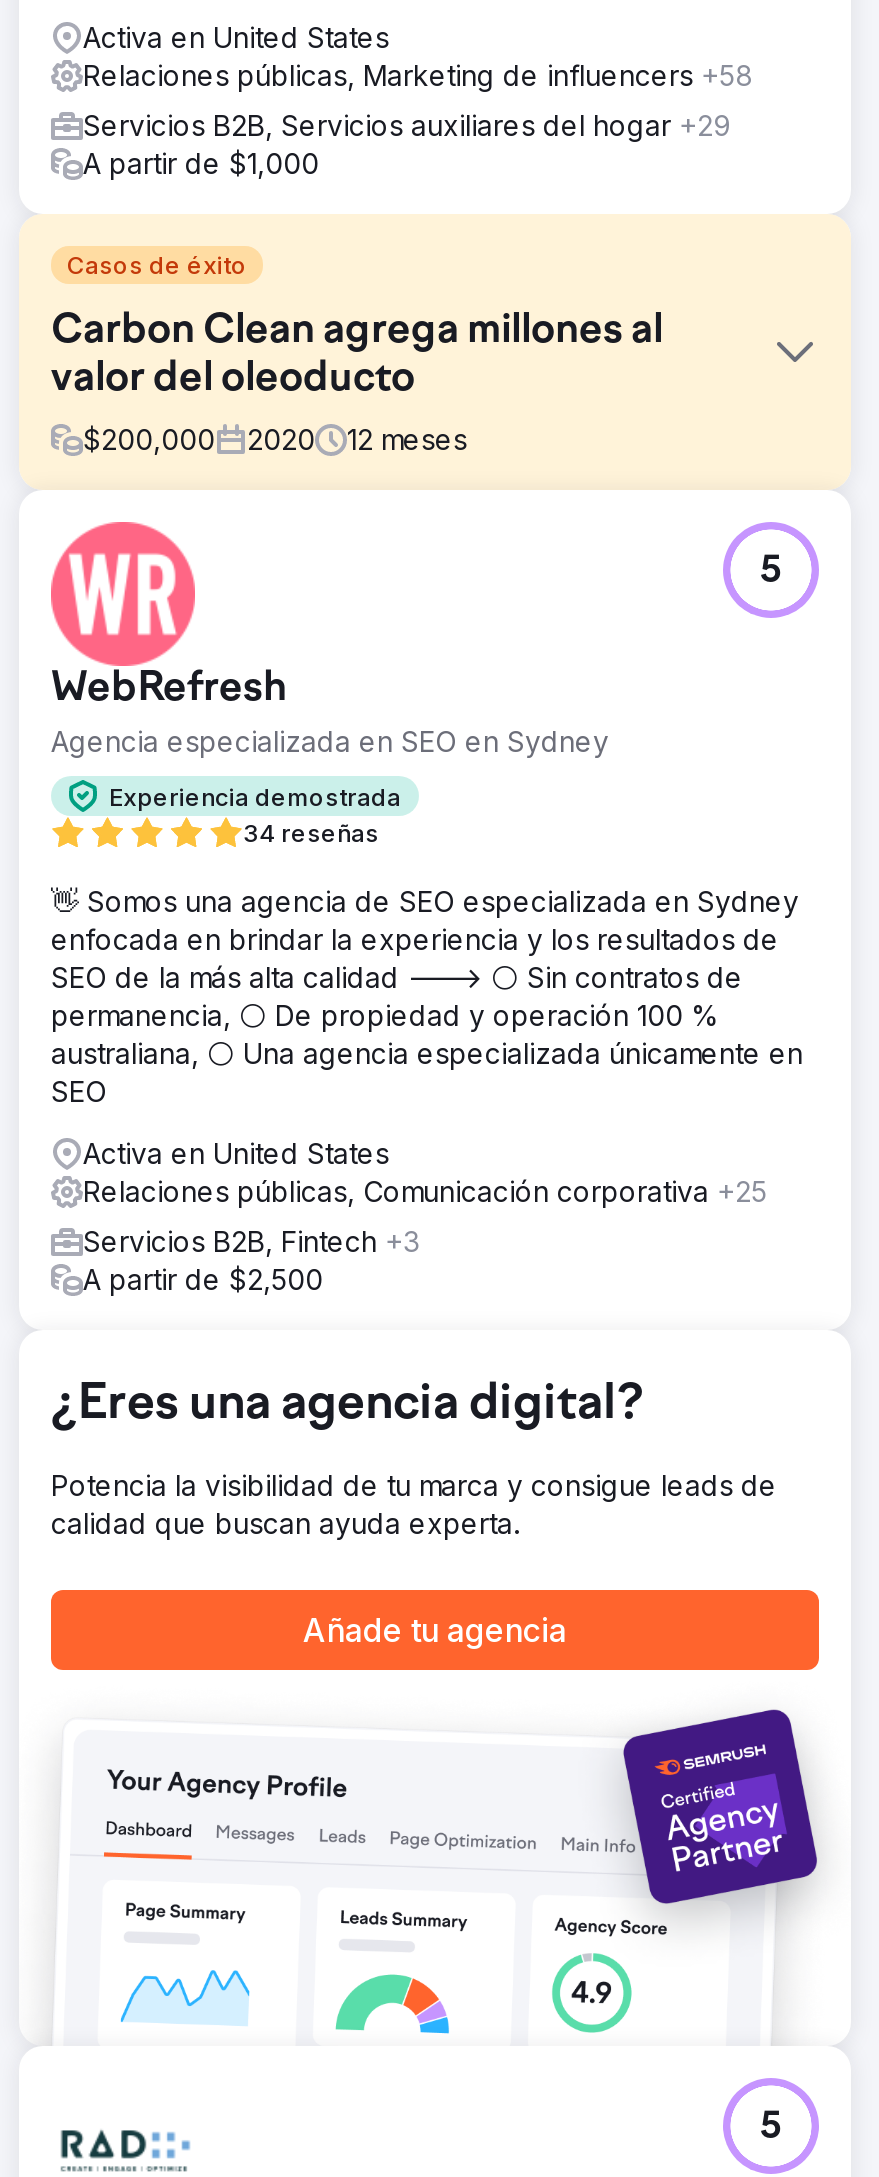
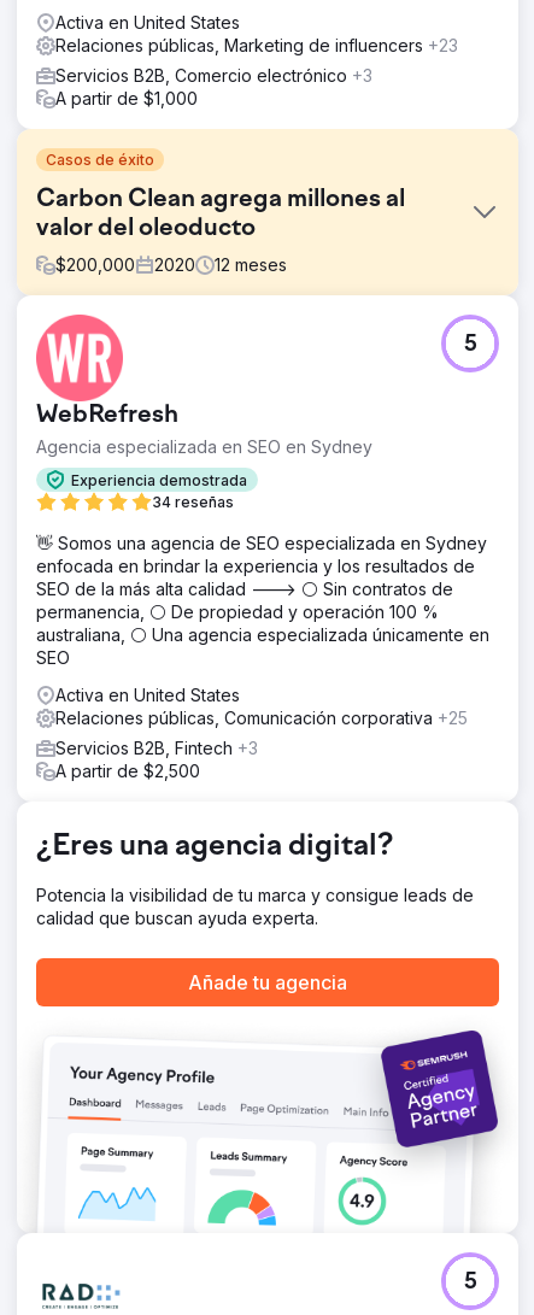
- Relaciones públicas, Marketing de influencers +58
+ Relaciones públicas, Marketing de influencers +23

- Servicios B2B, Servicios auxiliares del hogar +29
+ Servicios B2B, Comercio electrónico +3
